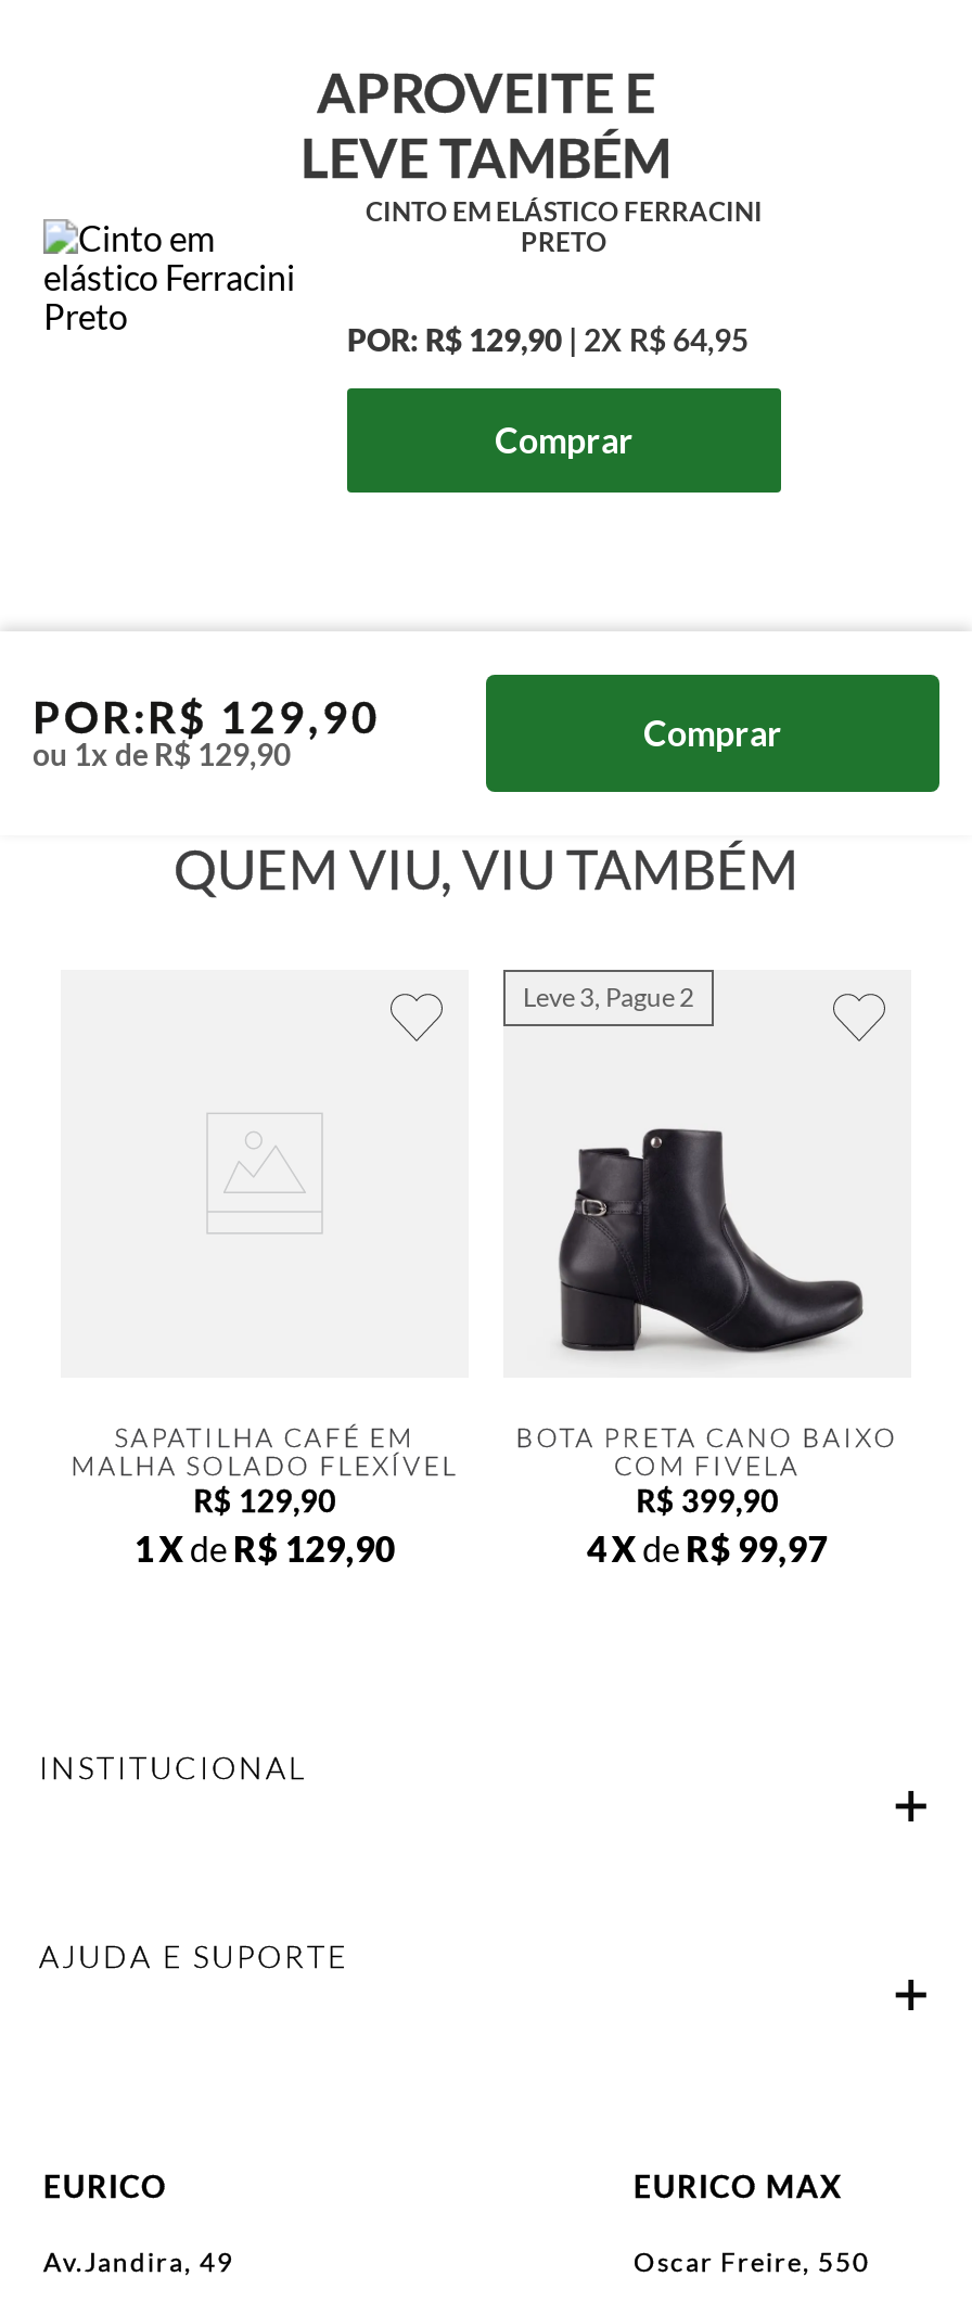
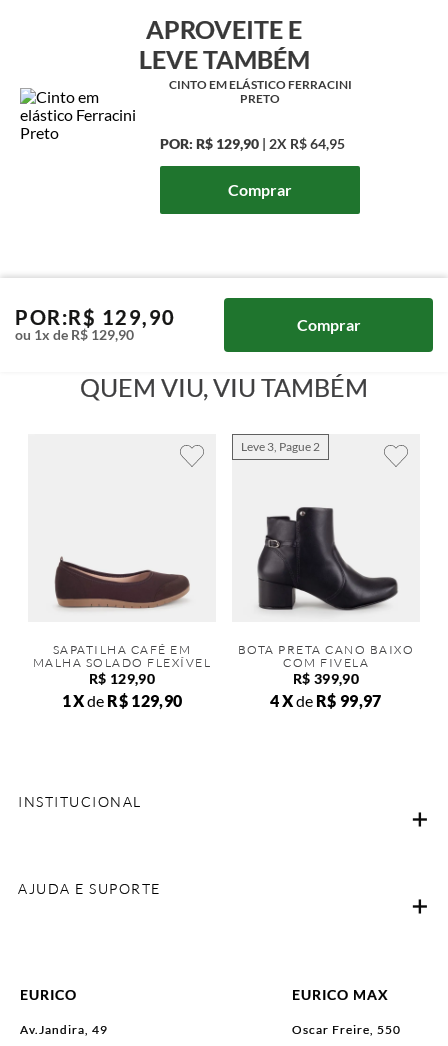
+ [image]
